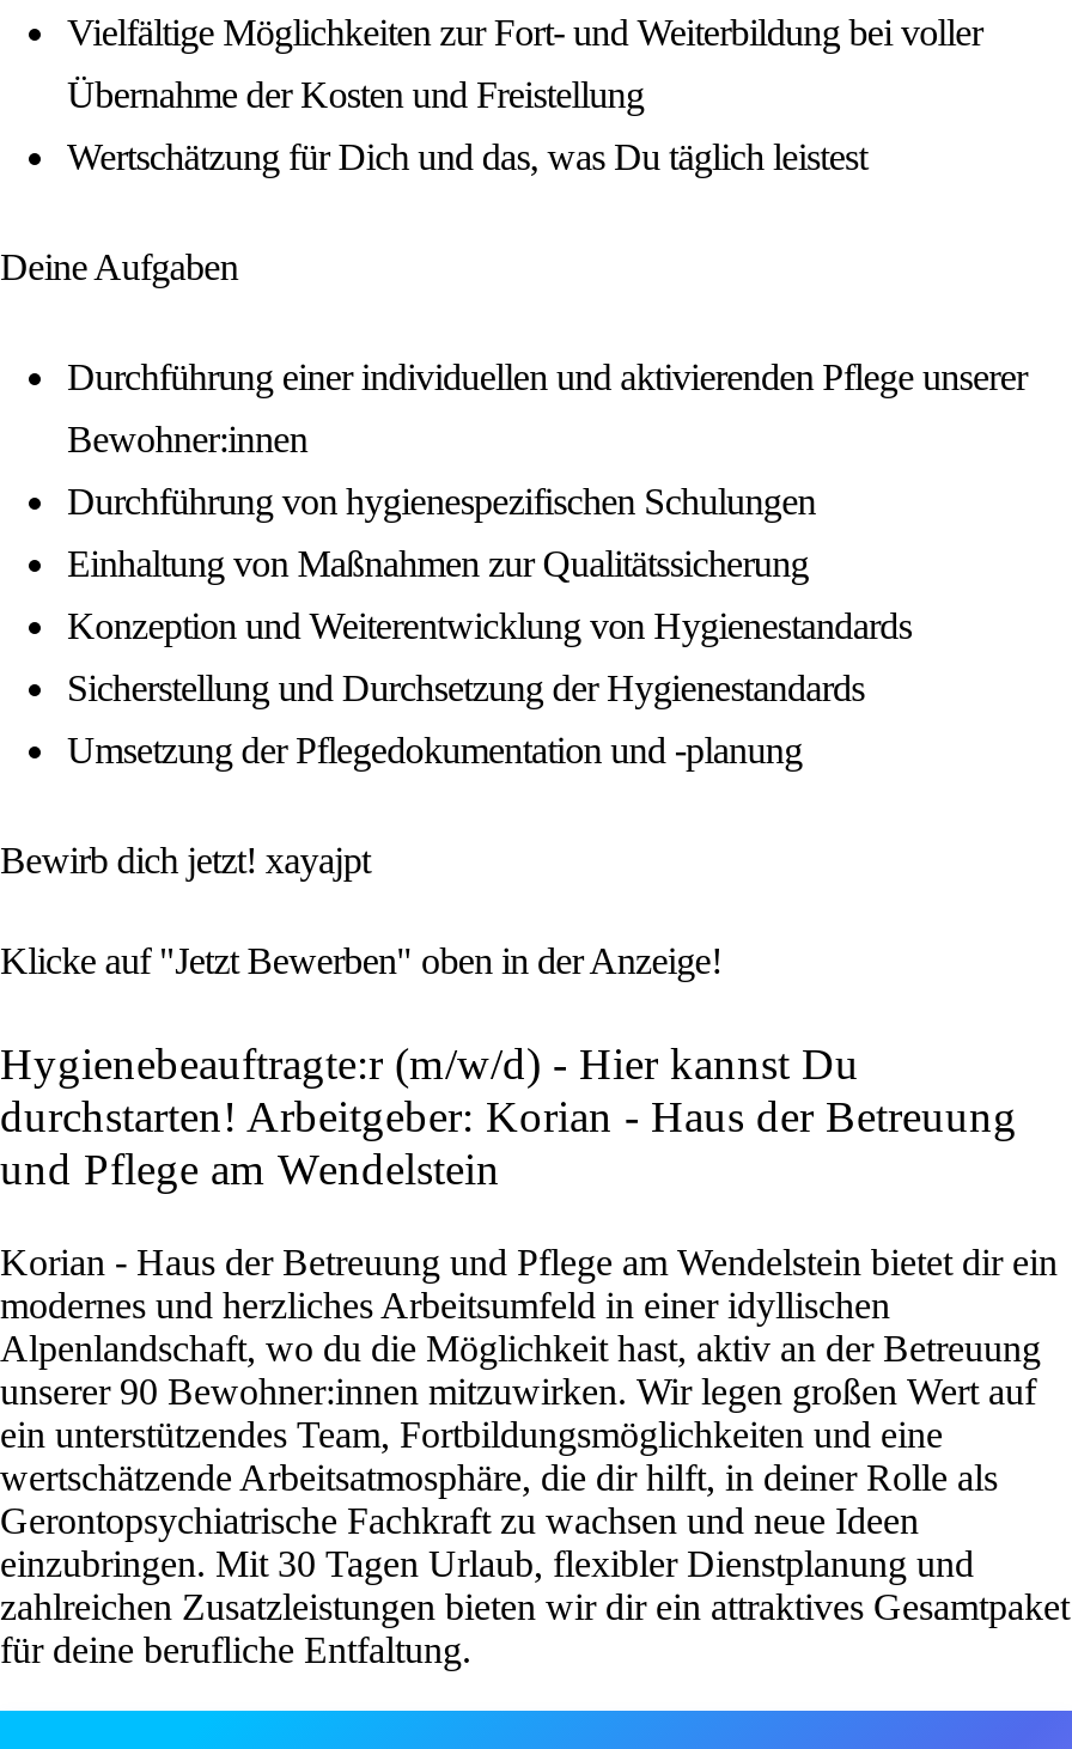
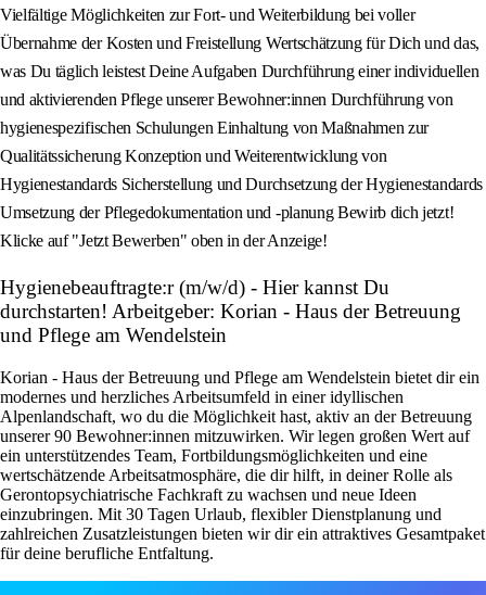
- Übernahme der Kosten und Freistellung
- Wertschätzung für Dich und das, was Du täglich leistest
- Deine Aufgaben
- Durchführung einer individuellen und aktivierenden Pflege unserer
- Bewohner:innen
- Durchführung von hygienespezifischen Schulungen
- Einhaltung von Maßnahmen zur Qualitätssicherung
- Konzeption und Weiterentwicklung von Hygienestandards
- Sicherstellung und Durchsetzung der Hygienestandards
- Umsetzung der Pflegedokumentation und -planung
- Bewirb dich jetzt! xayajpt
+ Übernahme der Kosten und Freistellung Wertschätzung für Dich und das,
+ was Du täglich leistest Deine Aufgaben Durchführung einer individuellen
+ und aktivierenden Pflege unserer Bewohner:innen Durchführung von
+ hygienespezifischen Schulungen Einhaltung von Maßnahmen zur
+ Qualitätssicherung Konzeption und Weiterentwicklung von
+ Hygienestandards Sicherstellung und Durchsetzung der Hygienestandards
+ Umsetzung der Pflegedokumentation und -planung Bewirb dich jetzt!
